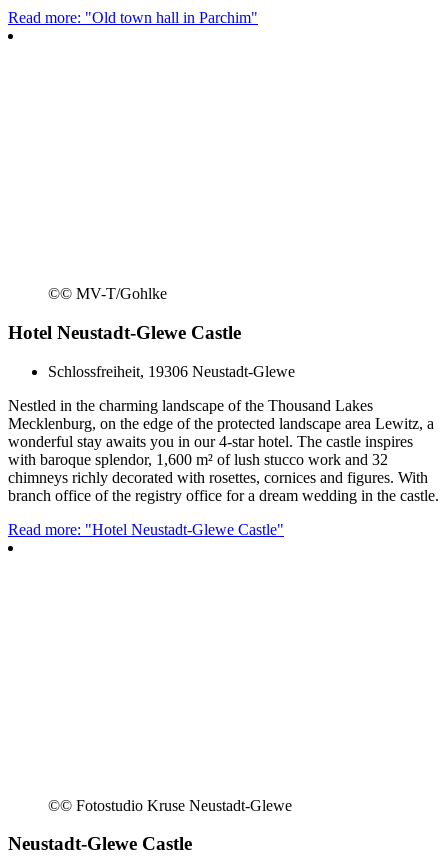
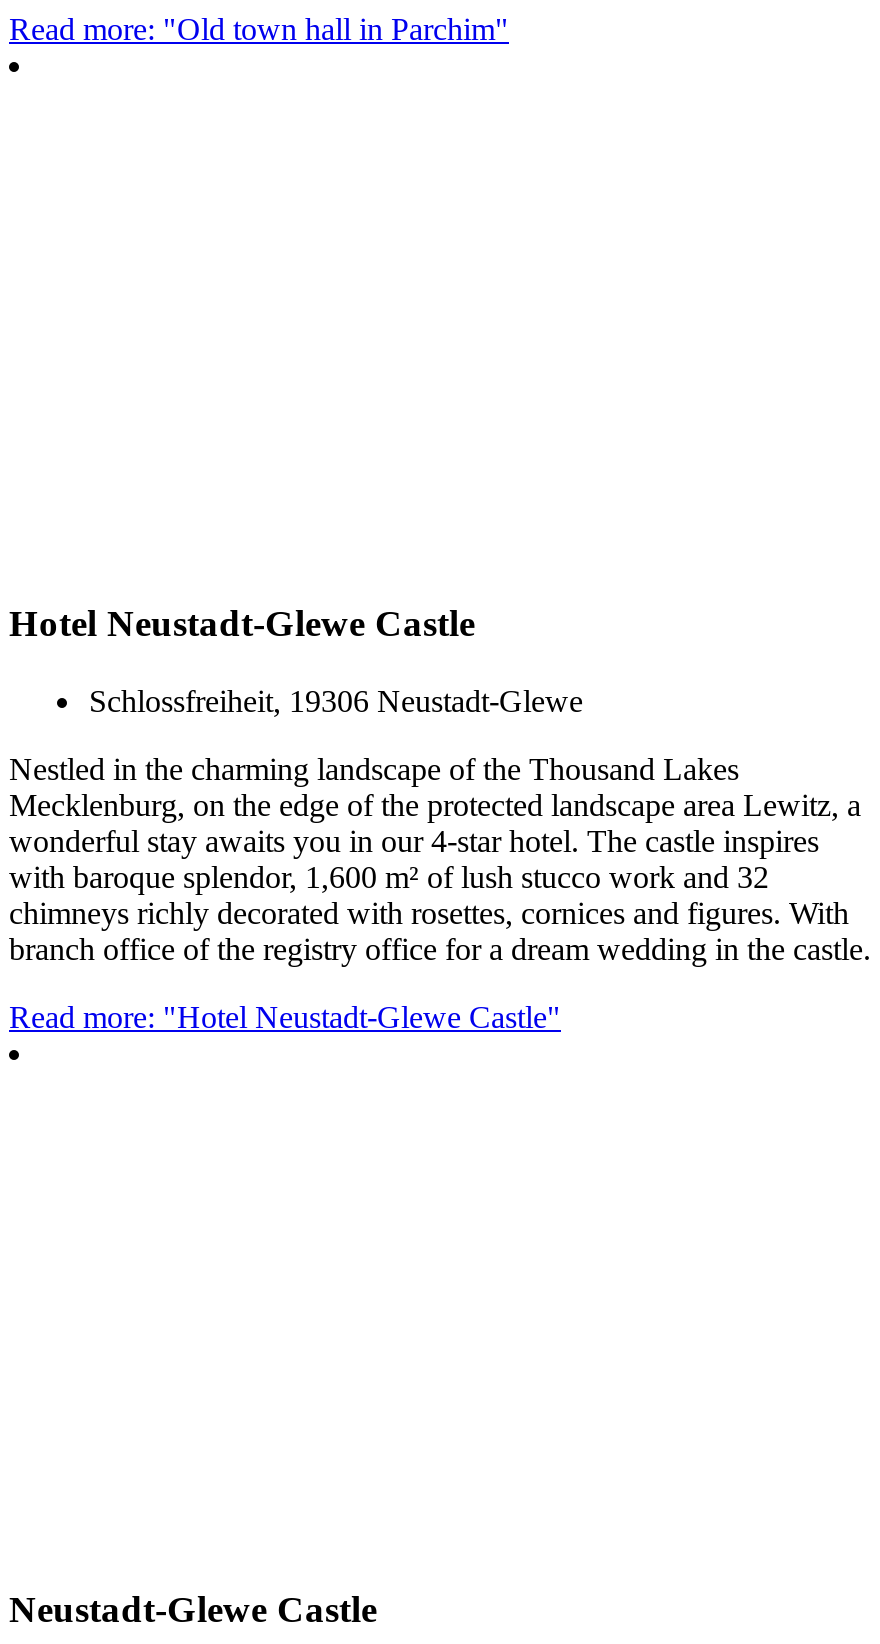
- ©© MV-T/Gohlke

- ©© Fotostudio Kruse Neustadt-Glewe
